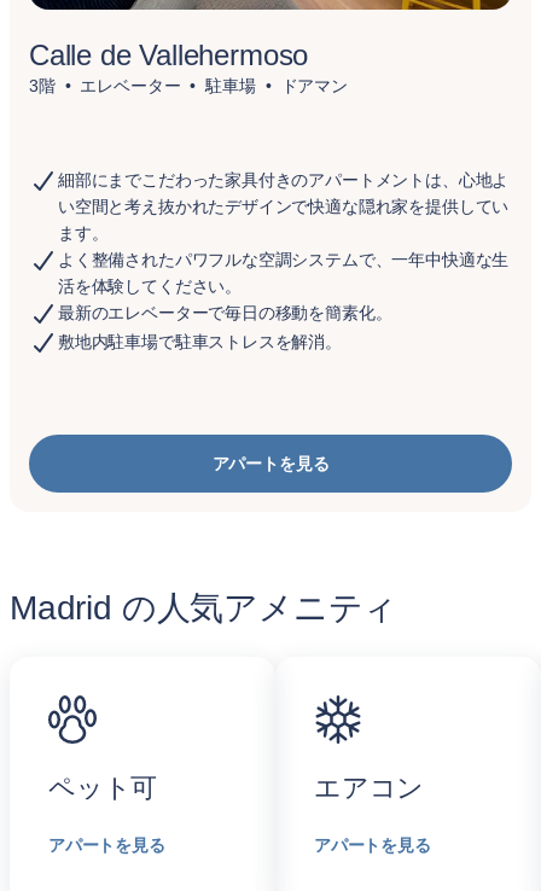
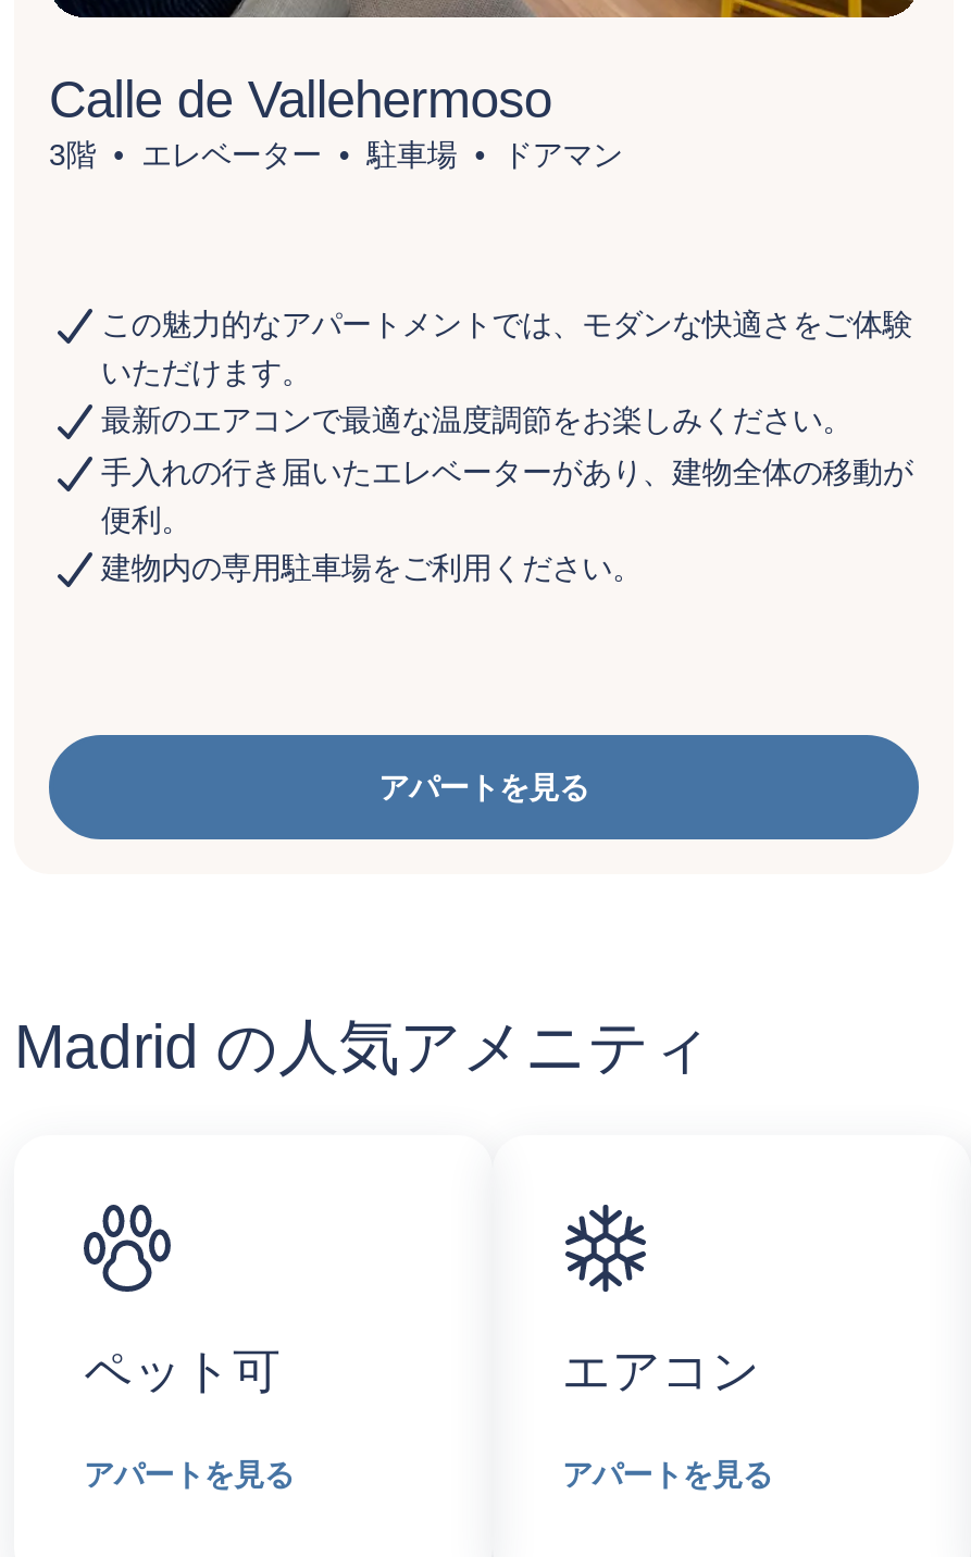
- 細部にまでこだわった家具付きのアパートメントは、心地よ
- い空間と考え抜かれたデザインで快適な隠れ家を提供してい
- ます。
- よく整備されたパワフルな空調システムで、一年中快適な生
- 活を体験してください。
- 最新のエレベーターで毎日の移動を簡素化。
+ この魅力的なアパートメントでは、モダンな快適さをご体験
+ いただけます。
+ 最新のエアコンで最適な温度調節をお楽しみください。

- 敷地内駐車場で駐車ストレスを解消。
+ 手入れの行き届いたエレベーターがあり、建物全体の移動が
+ 便利。
+ 建物内の専用駐車場をご利用ください。
